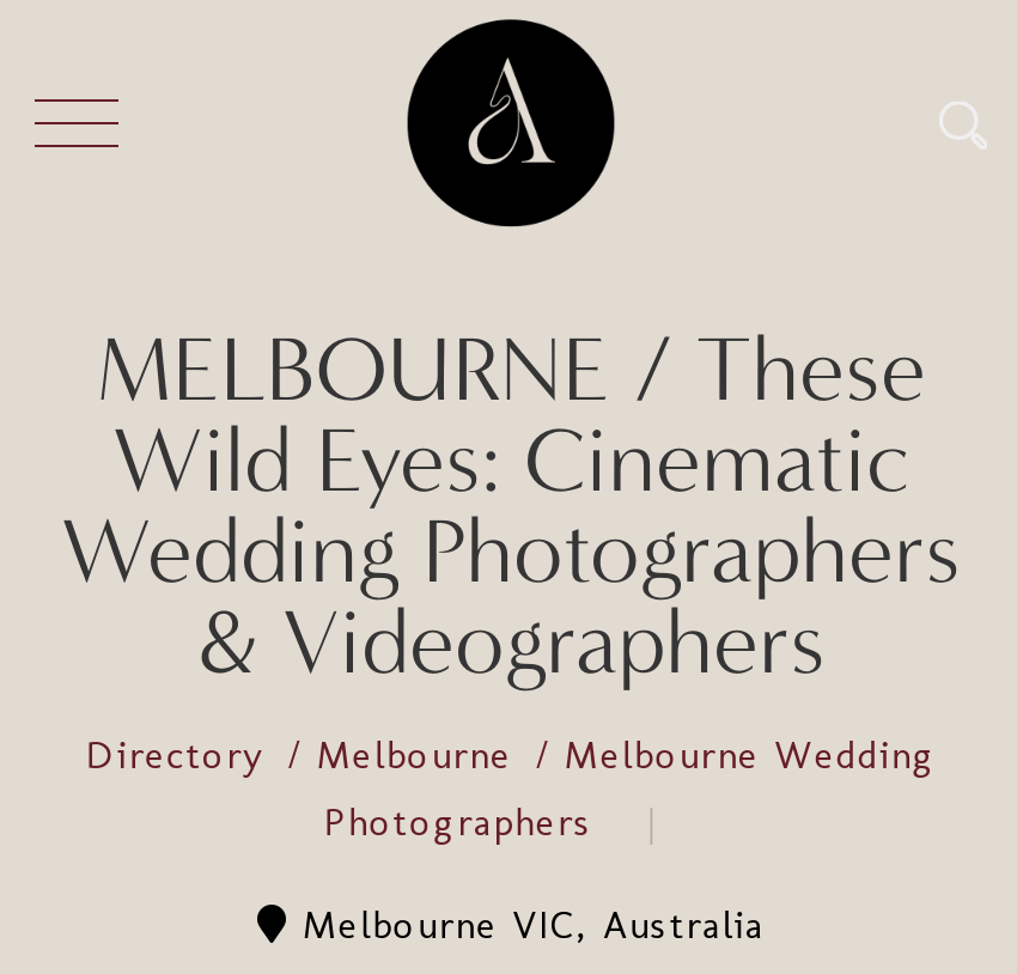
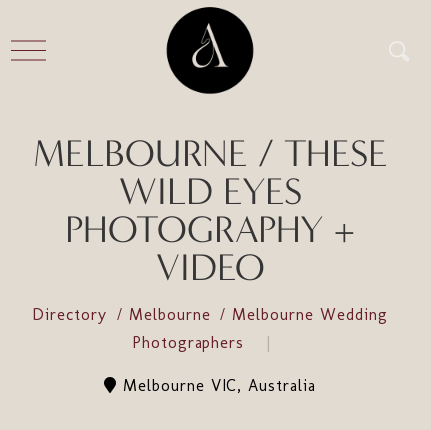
- MELBOURNE / These
- Wild Eyes: Cinematic
- Wedding Photographers
- & Videographers
+ MELBOURNE / THESE
+ WILD EYES
+ PHOTOGRAPHY +
+ VIDEO
